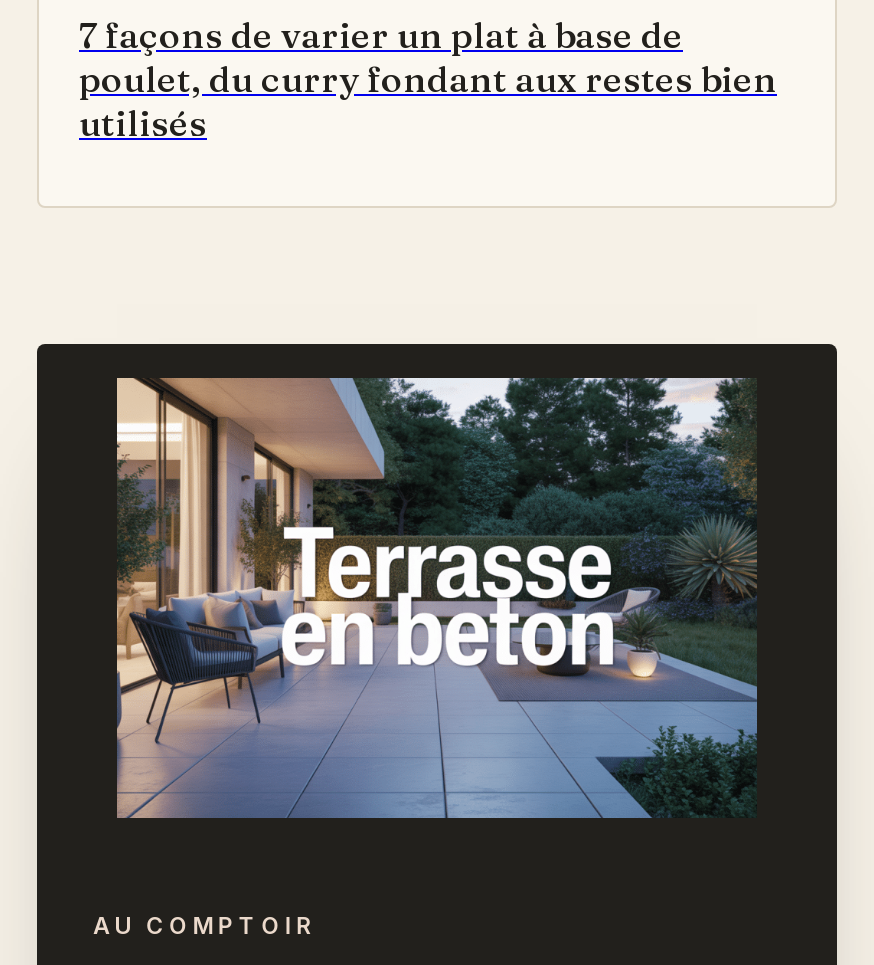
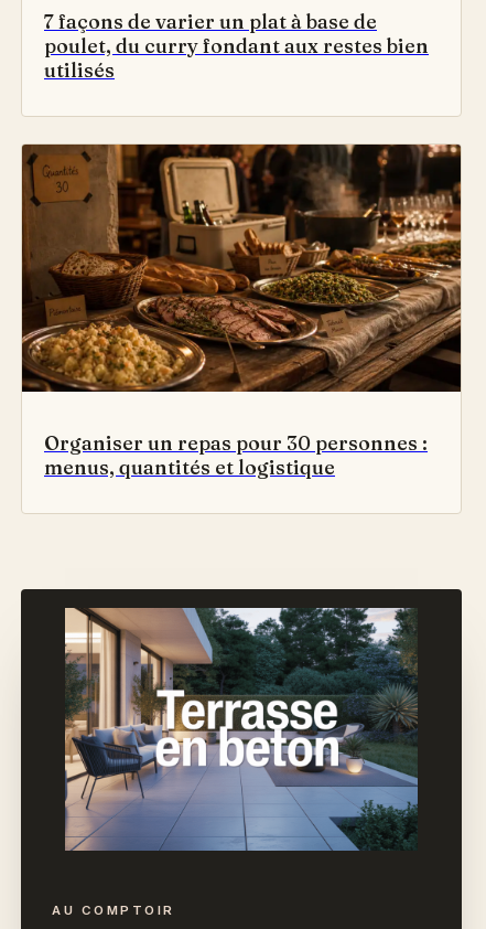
+ [image]
+ Organiser un repas pour 30 personnes :
+ menus, quantités et logistique
